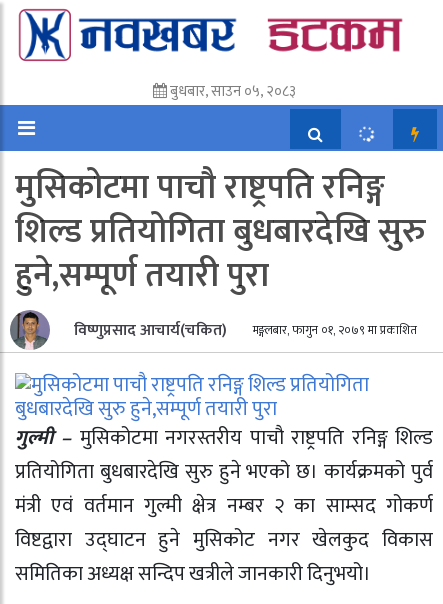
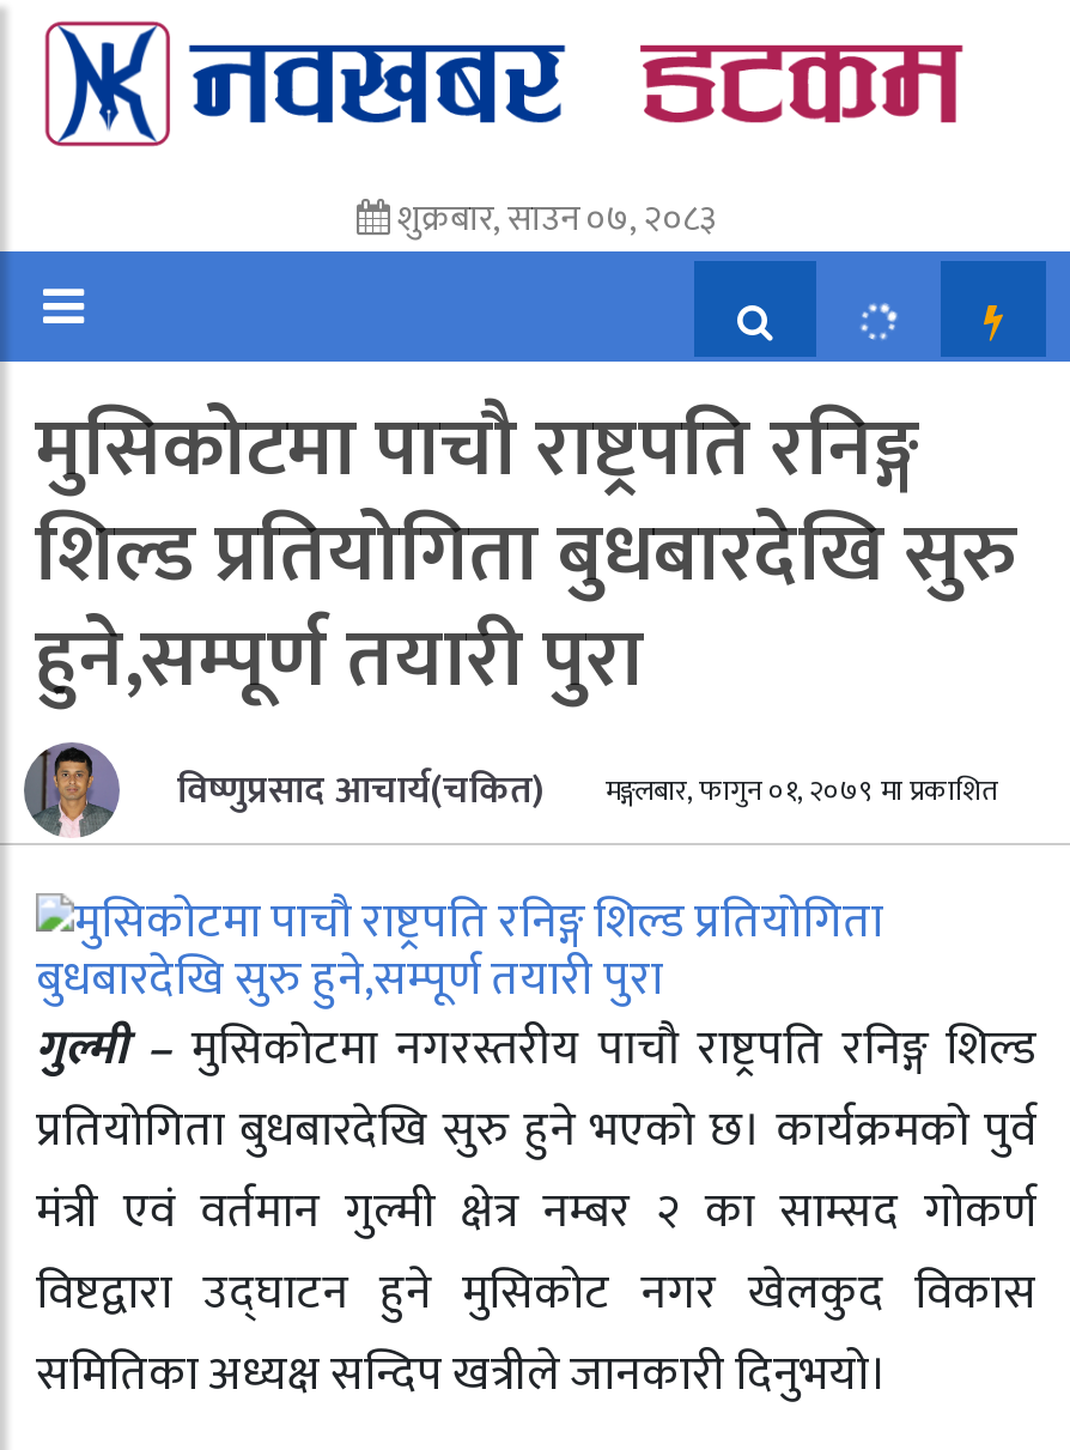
- बुधबार, साउन ०५, २०८३
+ शुक्रबार, साउन ०७, २०८३
